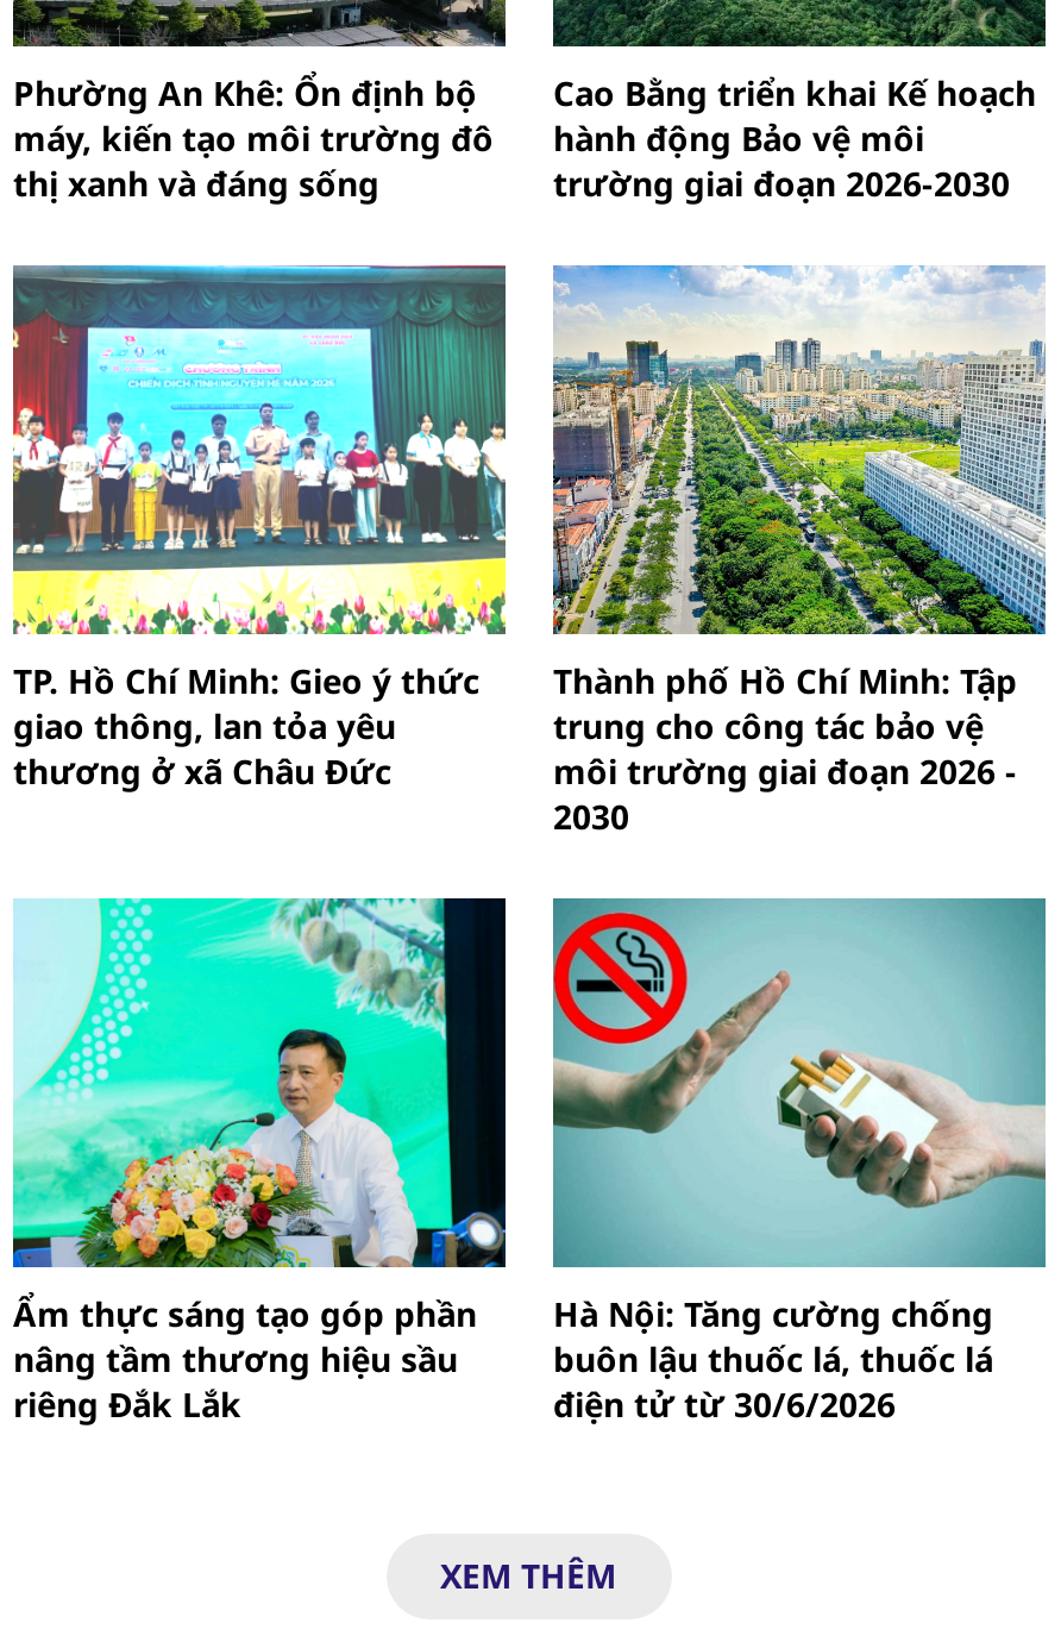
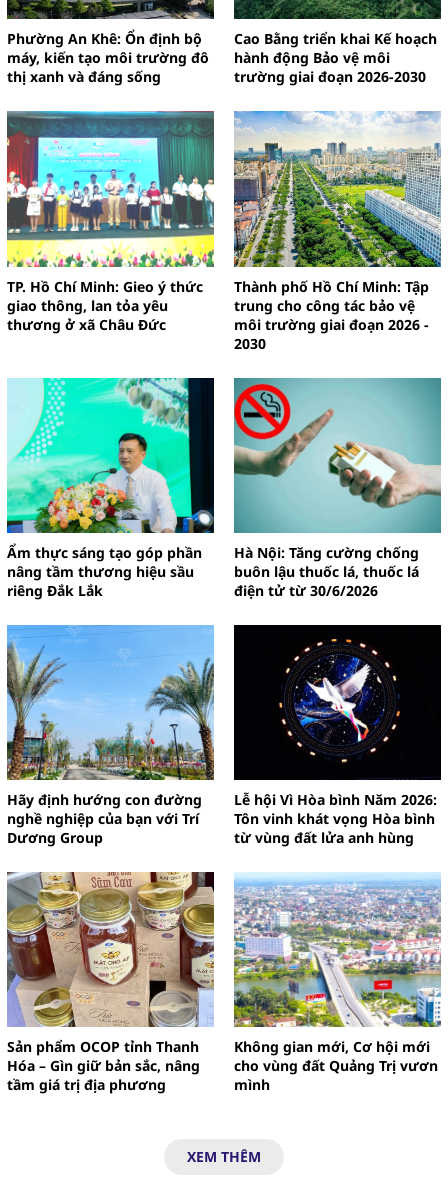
+ [image]
+ Hãy định hướng con đường
+ nghề nghiệp của bạn với Trí
+ Dương Group

+ [image]
+ Sản phẩm OCOP tỉnh Thanh
+ Hóa – Gìn giữ bản sắc, nâng
+ tầm giá trị địa phương

+ [image]
+ Lễ hội Vì Hòa bình Năm 2026:
+ Tôn vinh khát vọng Hòa bình
+ từ vùng đất lửa anh hùng

+ [image]
+ Không gian mới, Cơ hội mới
+ cho vùng đất Quảng Trị vươn
+ mình
